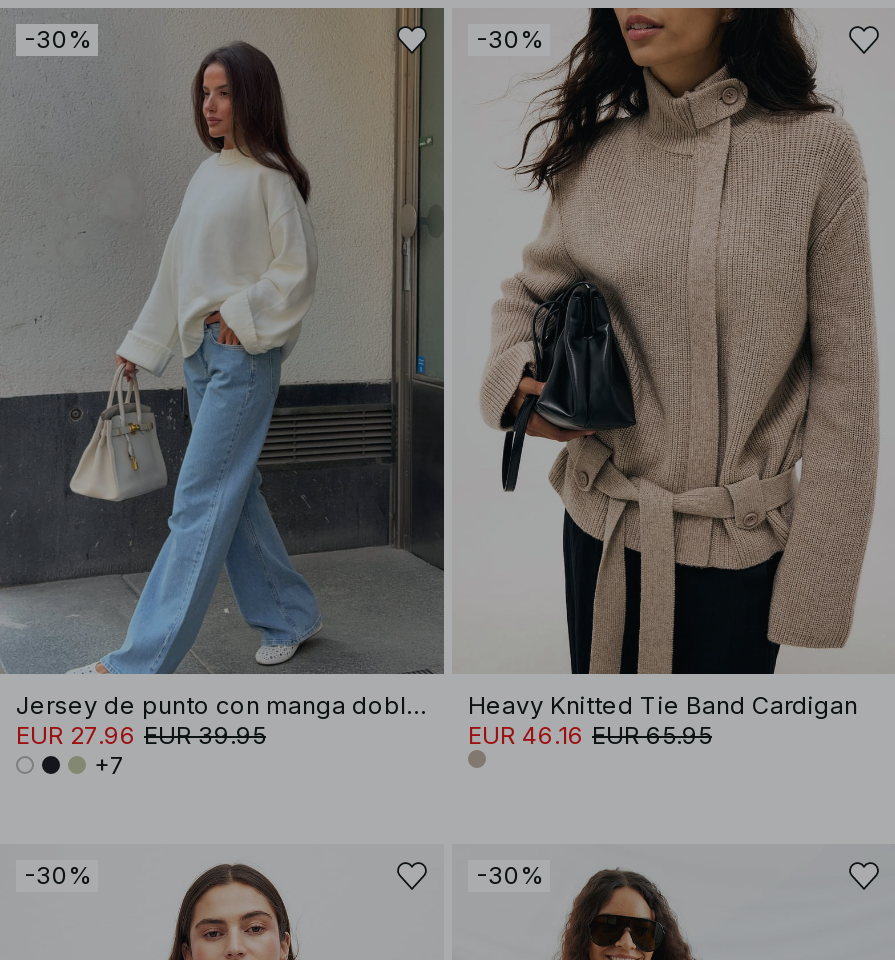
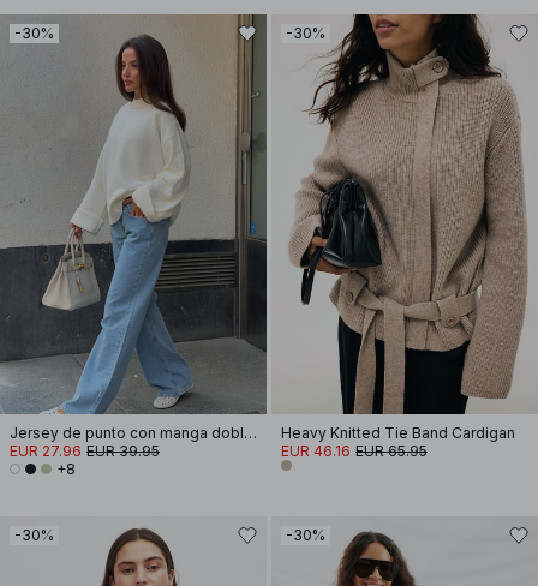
- +7
+ +8
